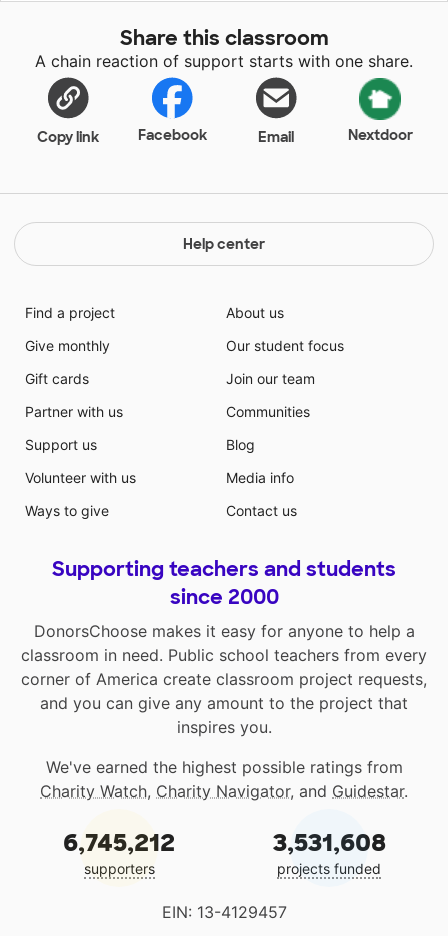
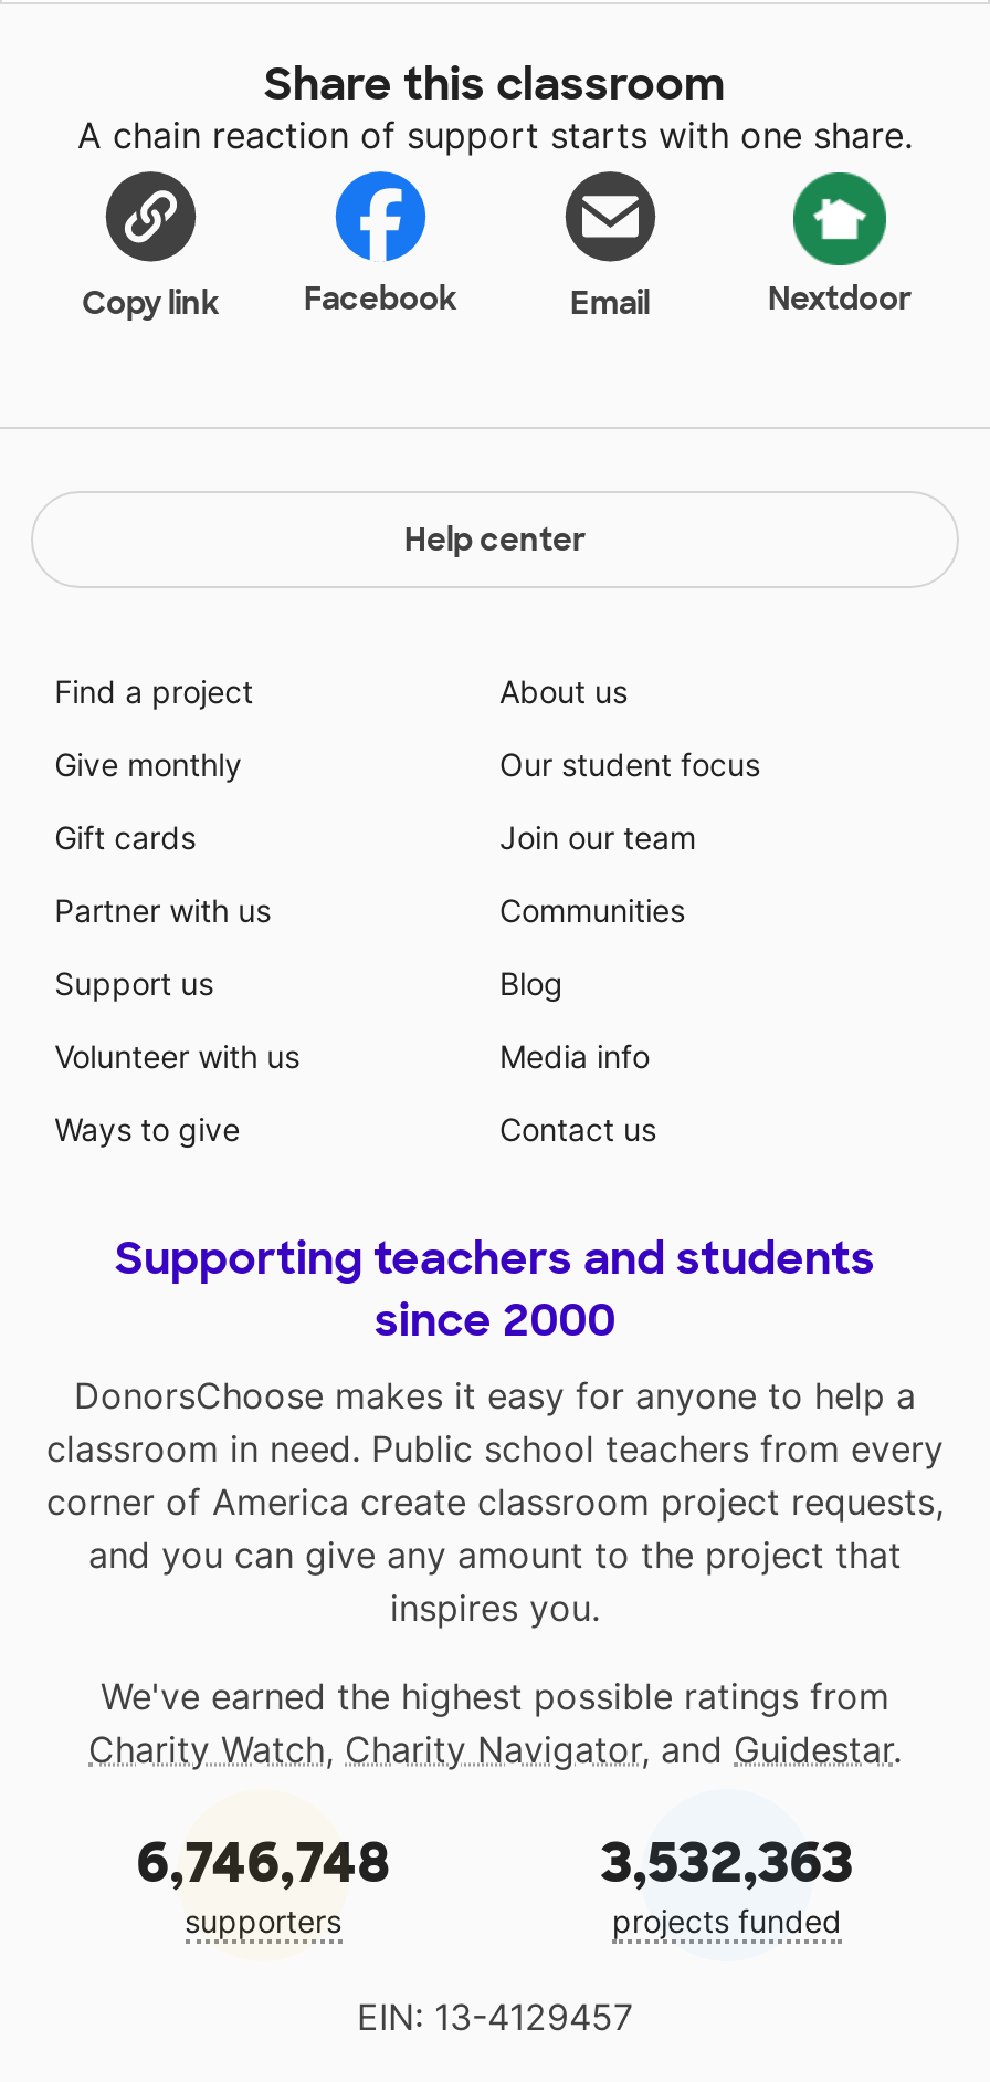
- 6,745,212
+ 6,746,748

- 3,531,608
+ 3,532,363
